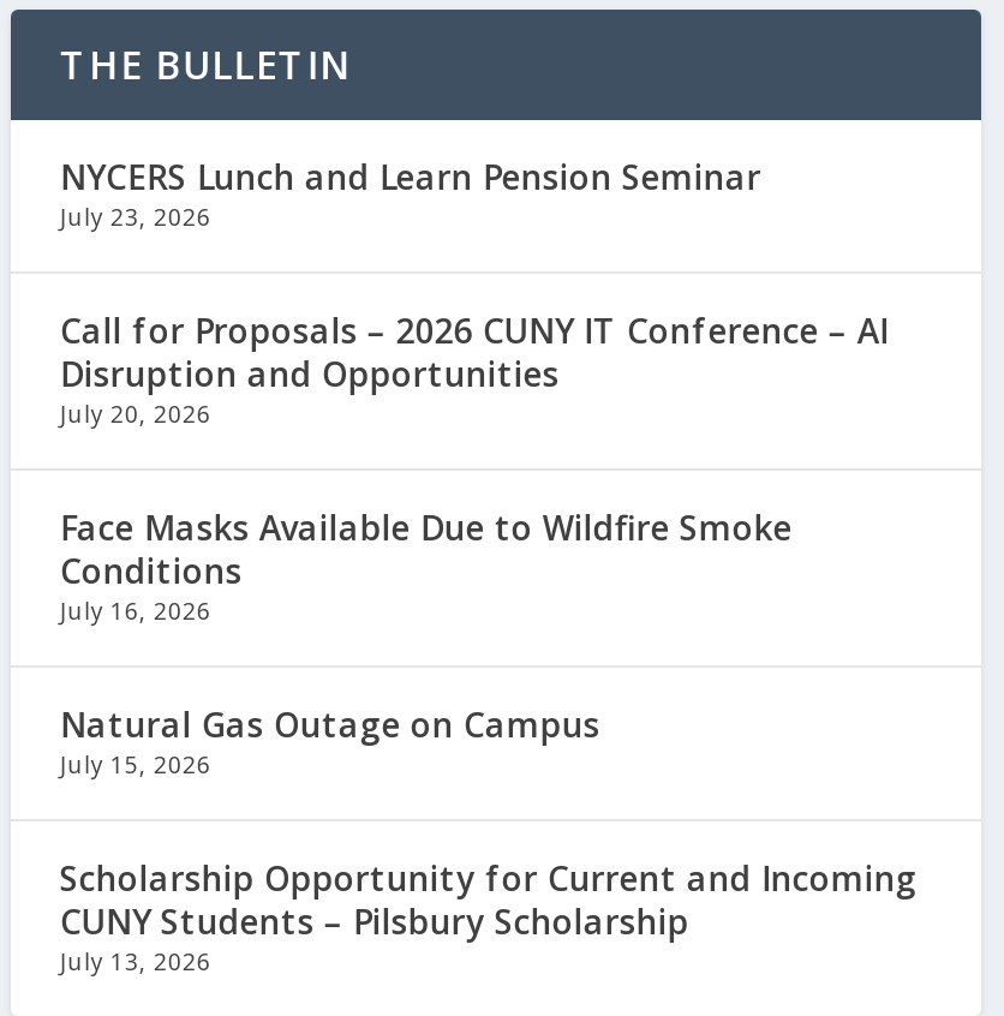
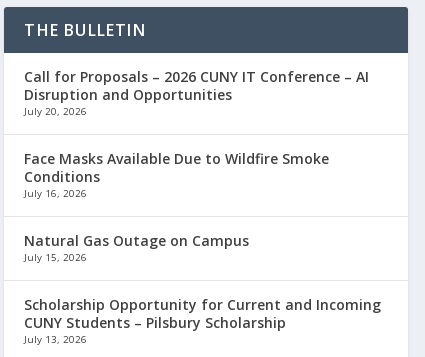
- NYCERS Lunch and Learn Pension Seminar
- July 23, 2026
